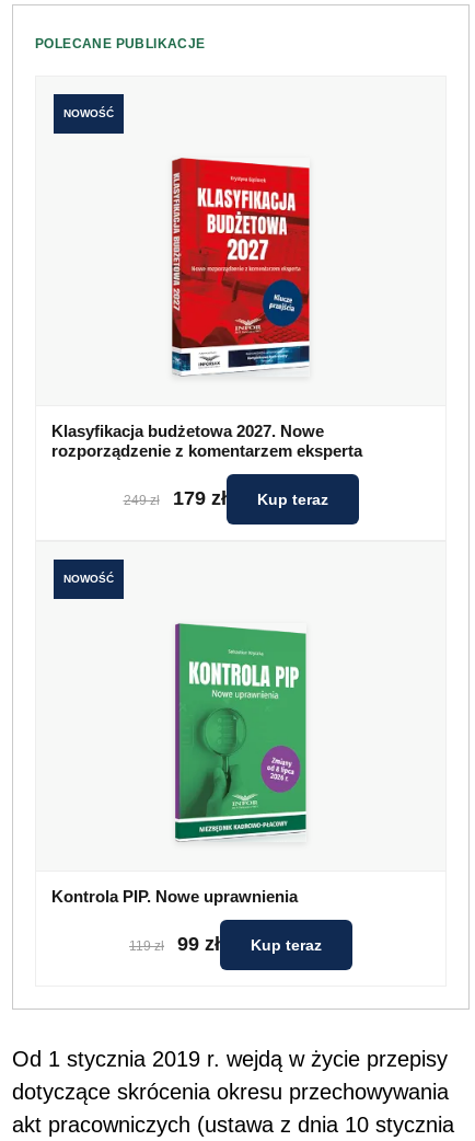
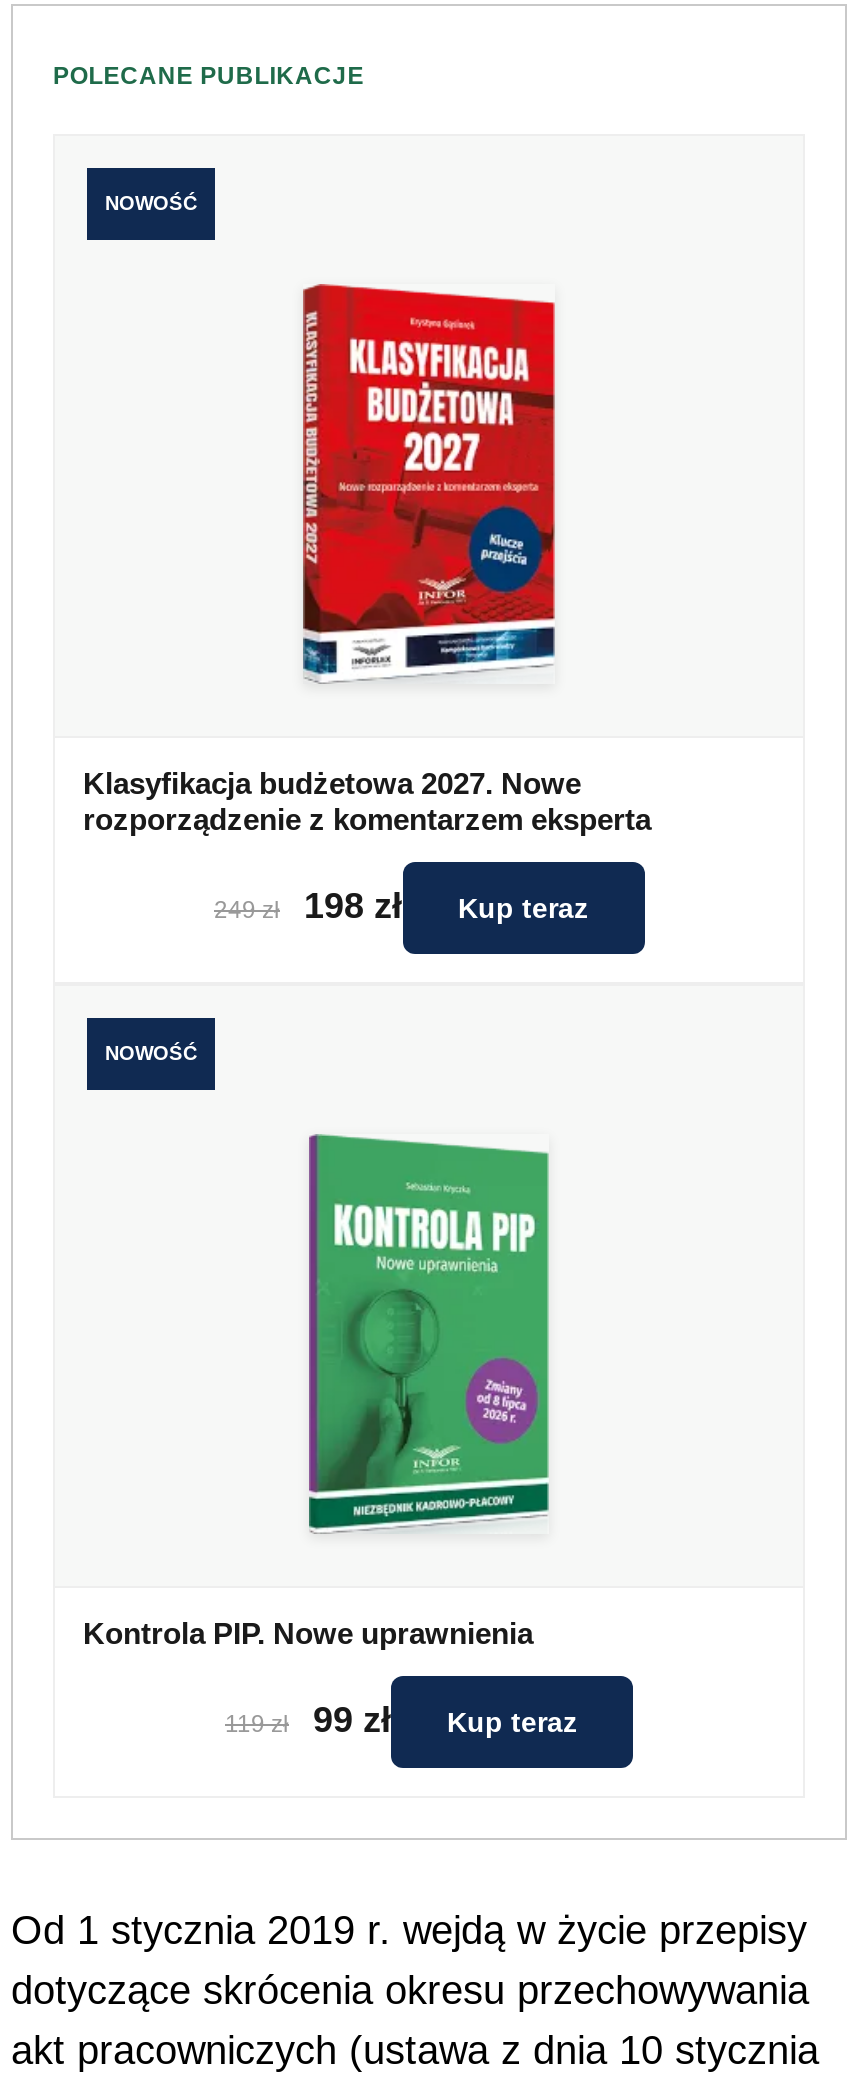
- 179 zł
+ 198 zł
